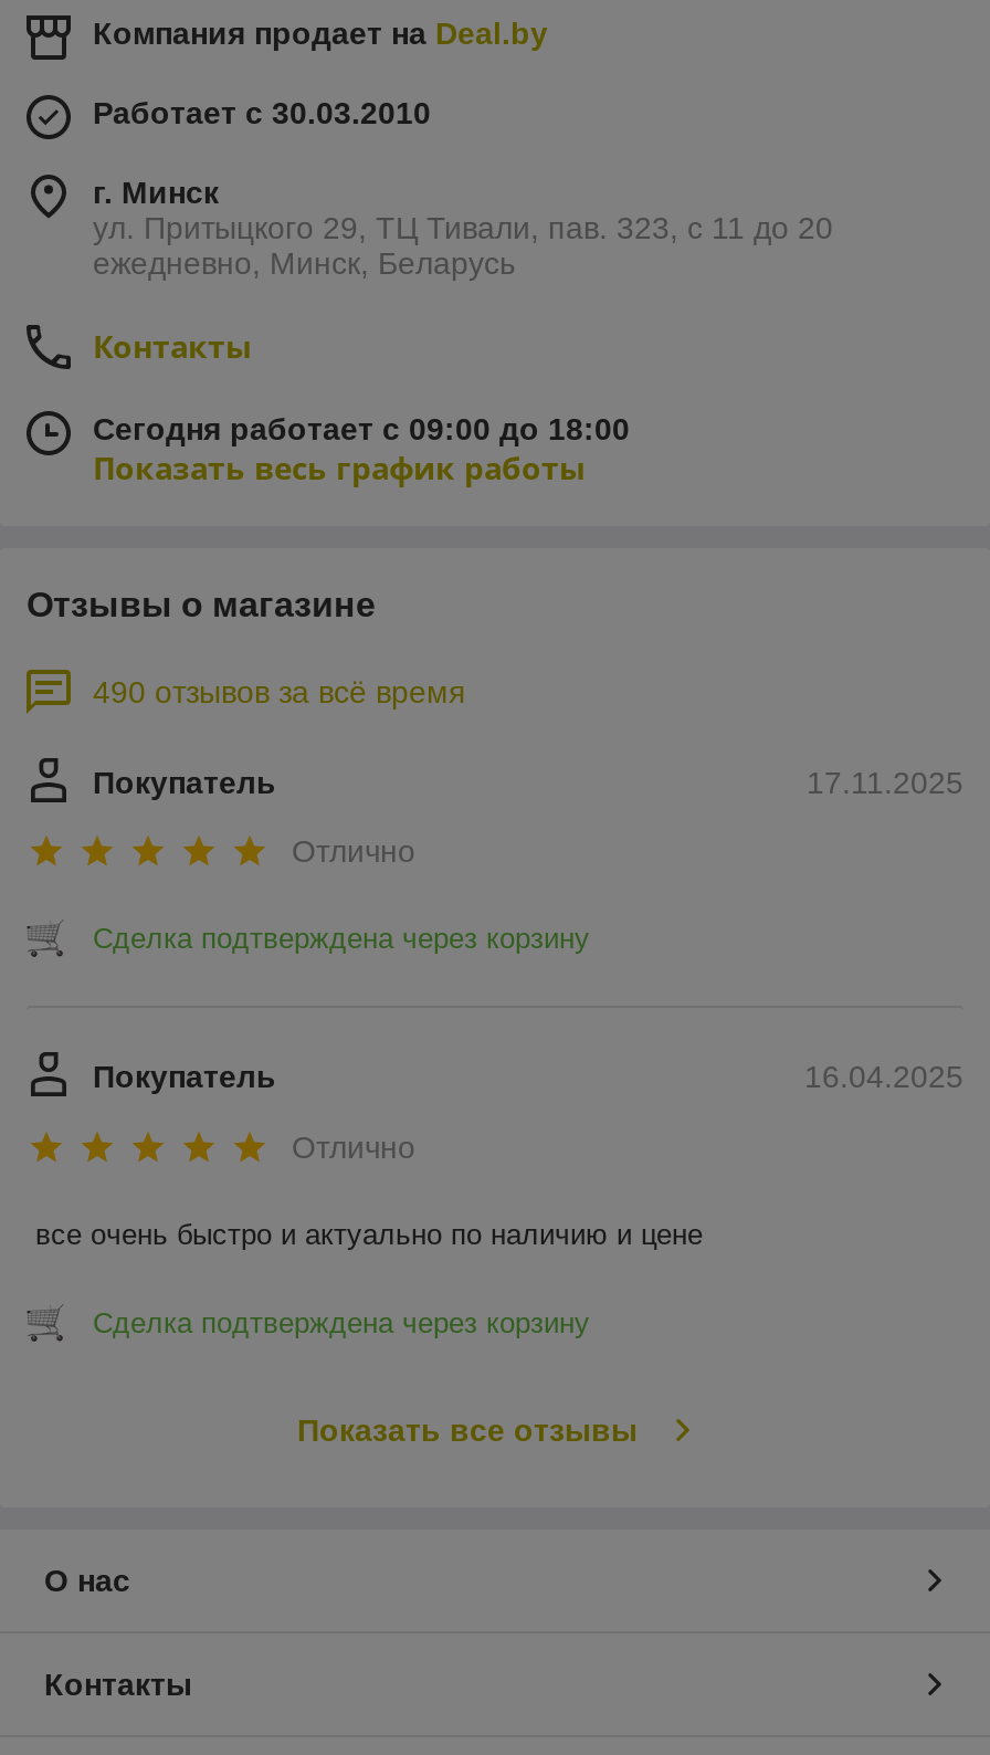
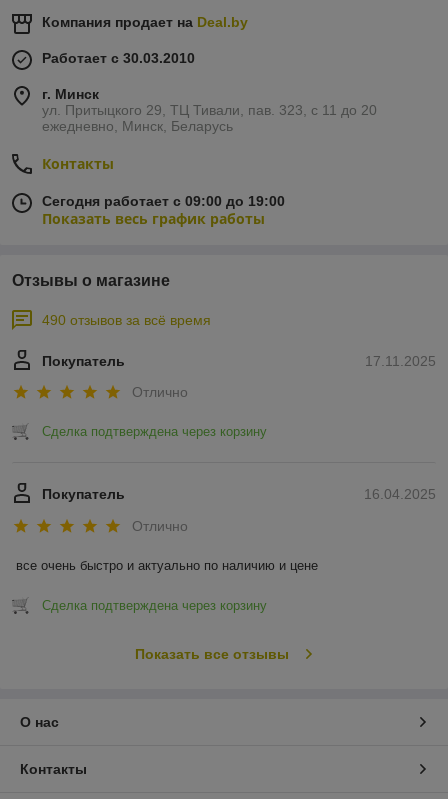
- Сегодня работает с 09:00 до 18:00
+ Сегодня работает с 09:00 до 19:00
